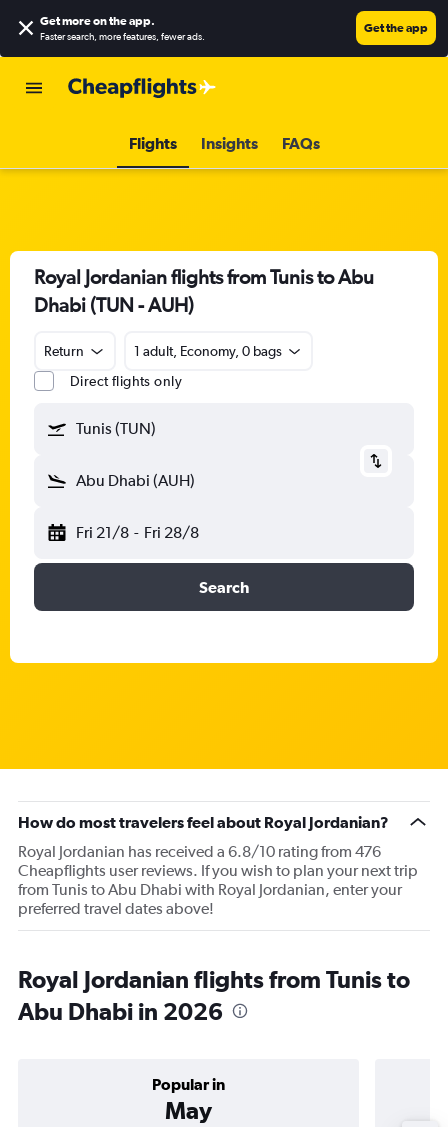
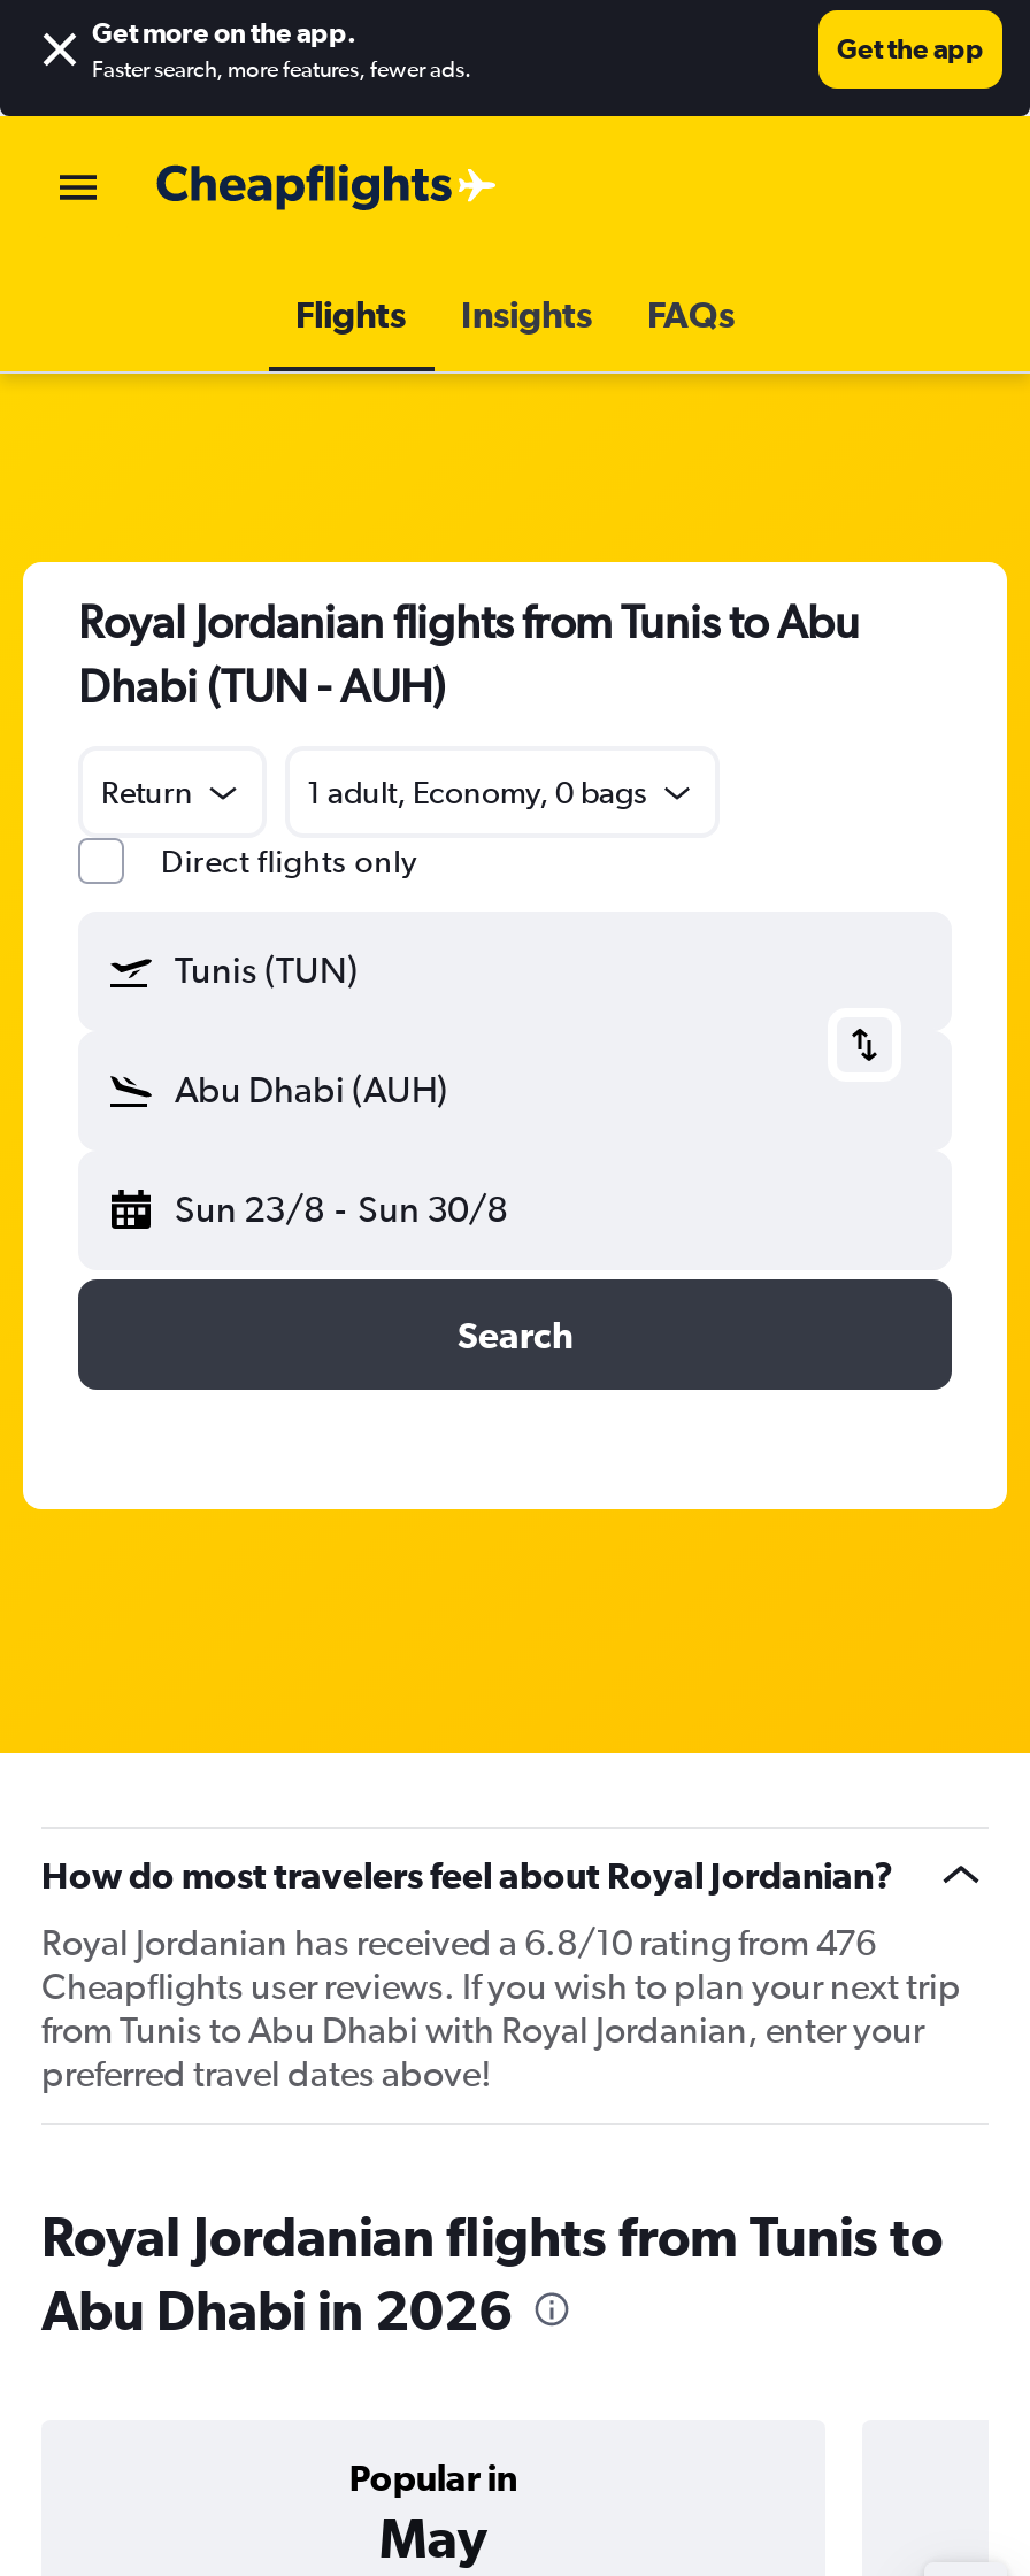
- Fri 21/8 - Fri 28/8
+ Sun 23/8 - Sun 30/8
